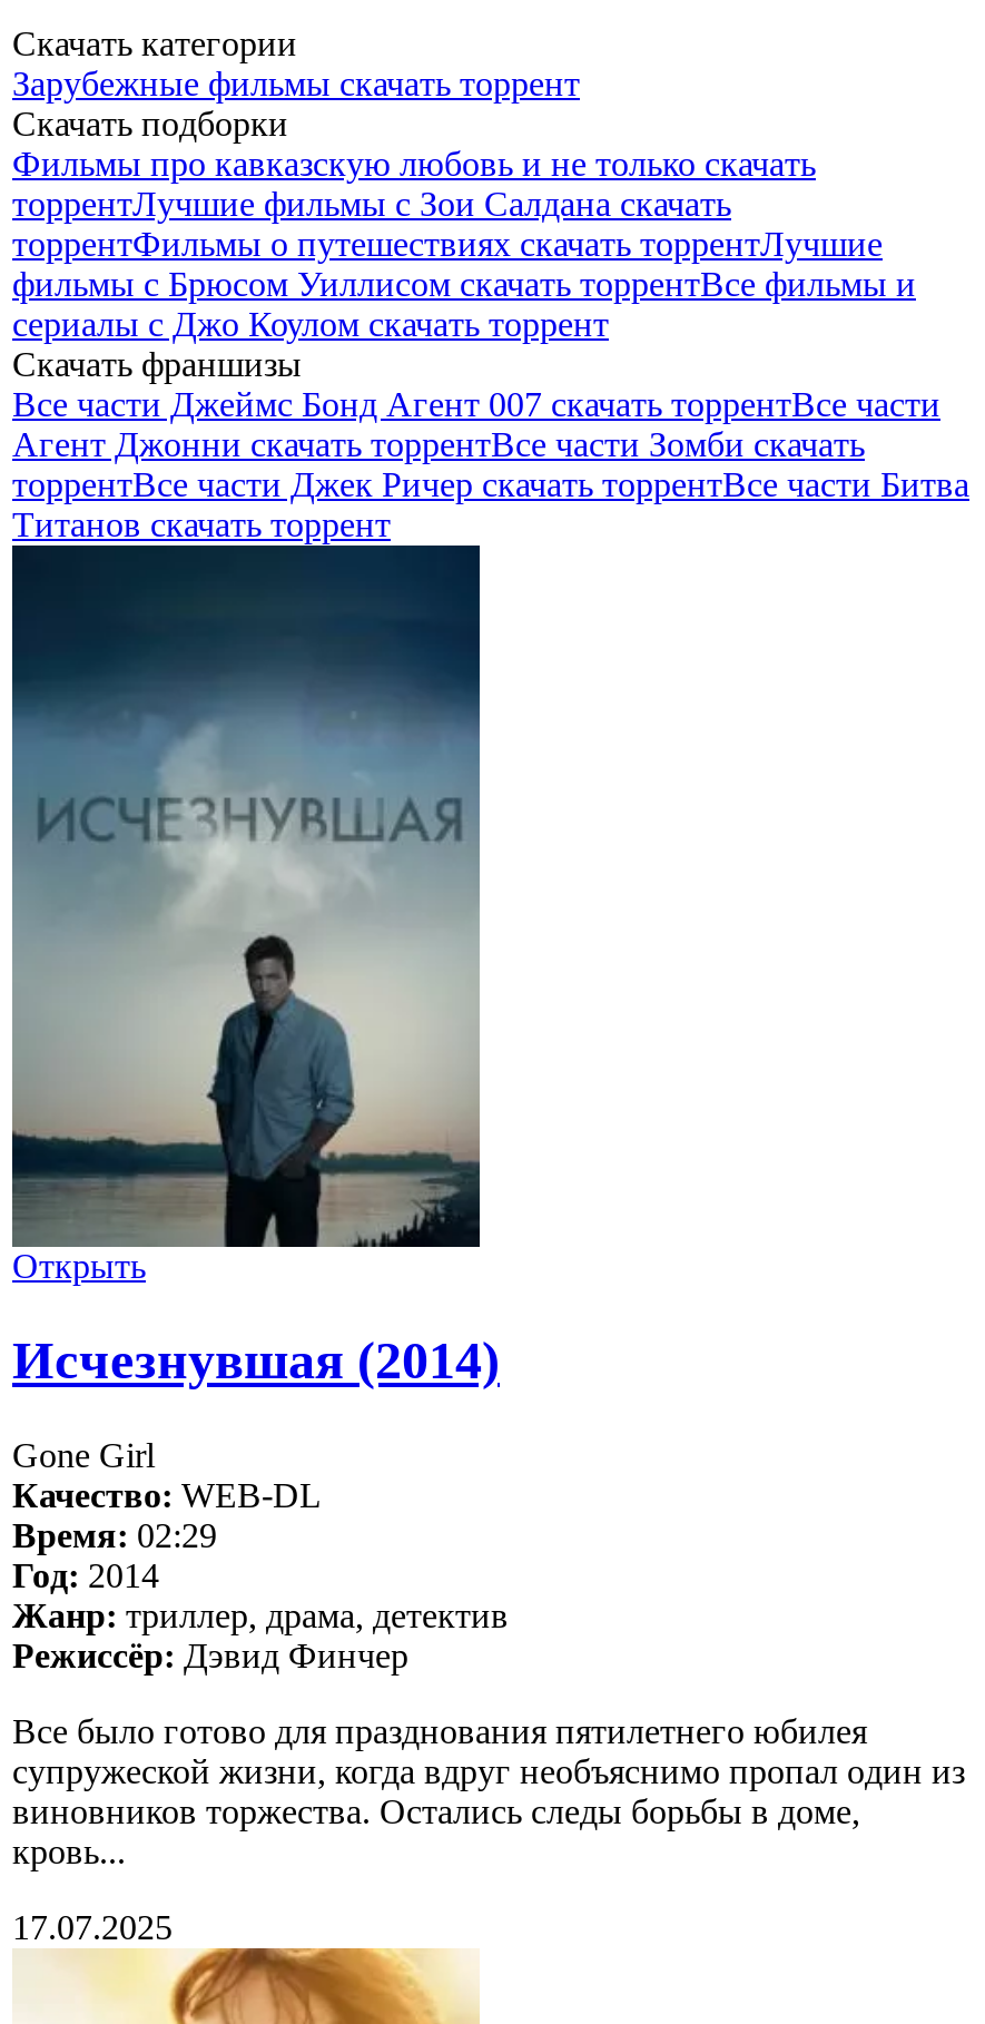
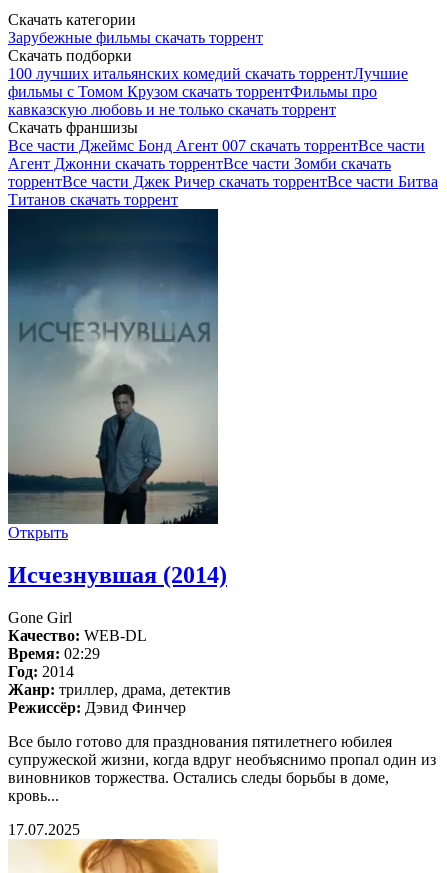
- Фильмы про кавказскую любовь и не только скачать
- торрентЛучшие фильмы с Зои Салдана скачать
- торрентФильмы о путешествиях скачать торрентЛучшие
- фильмы с Брюсом Уиллисом скачать торрентВсе фильмы и
- сериалы с Джо Коулом скачать торрент
+ 100 лучших итальянских комедий скачать торрентЛучшие
+ фильмы с Томом Крузом скачать торрентФильмы про
+ кавказскую любовь и не только скачать торрент
